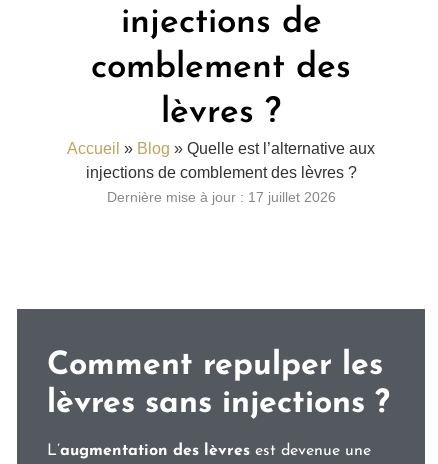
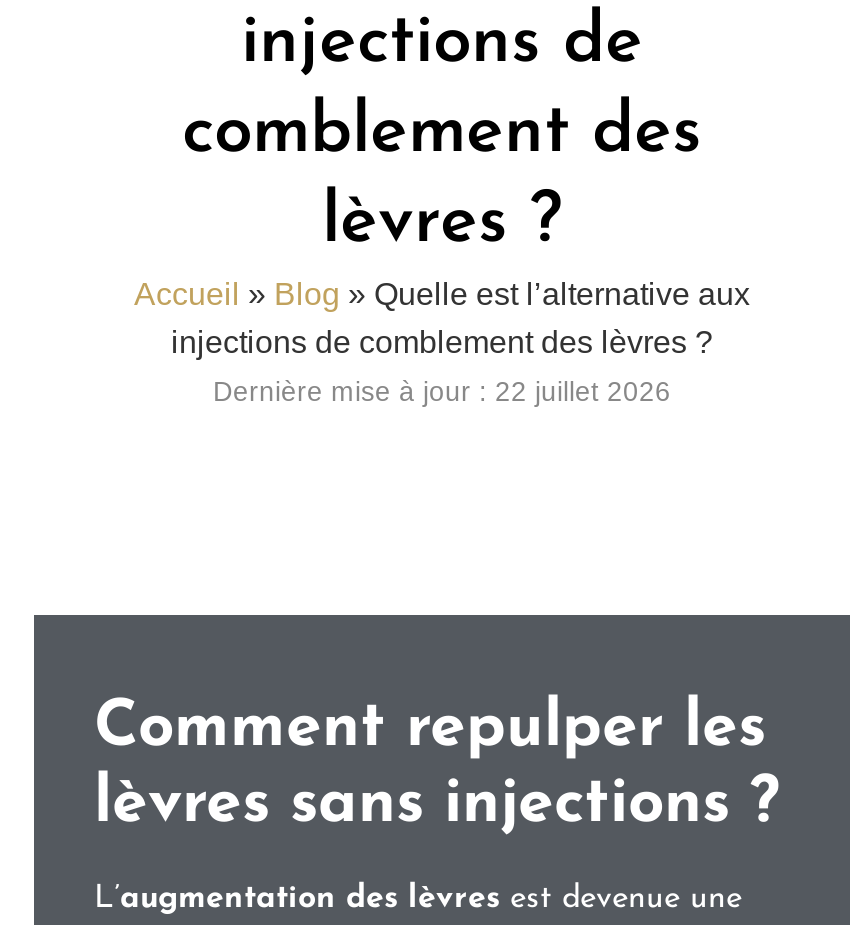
- Dernière mise à jour : 17 juillet 2026
+ Dernière mise à jour : 22 juillet 2026
